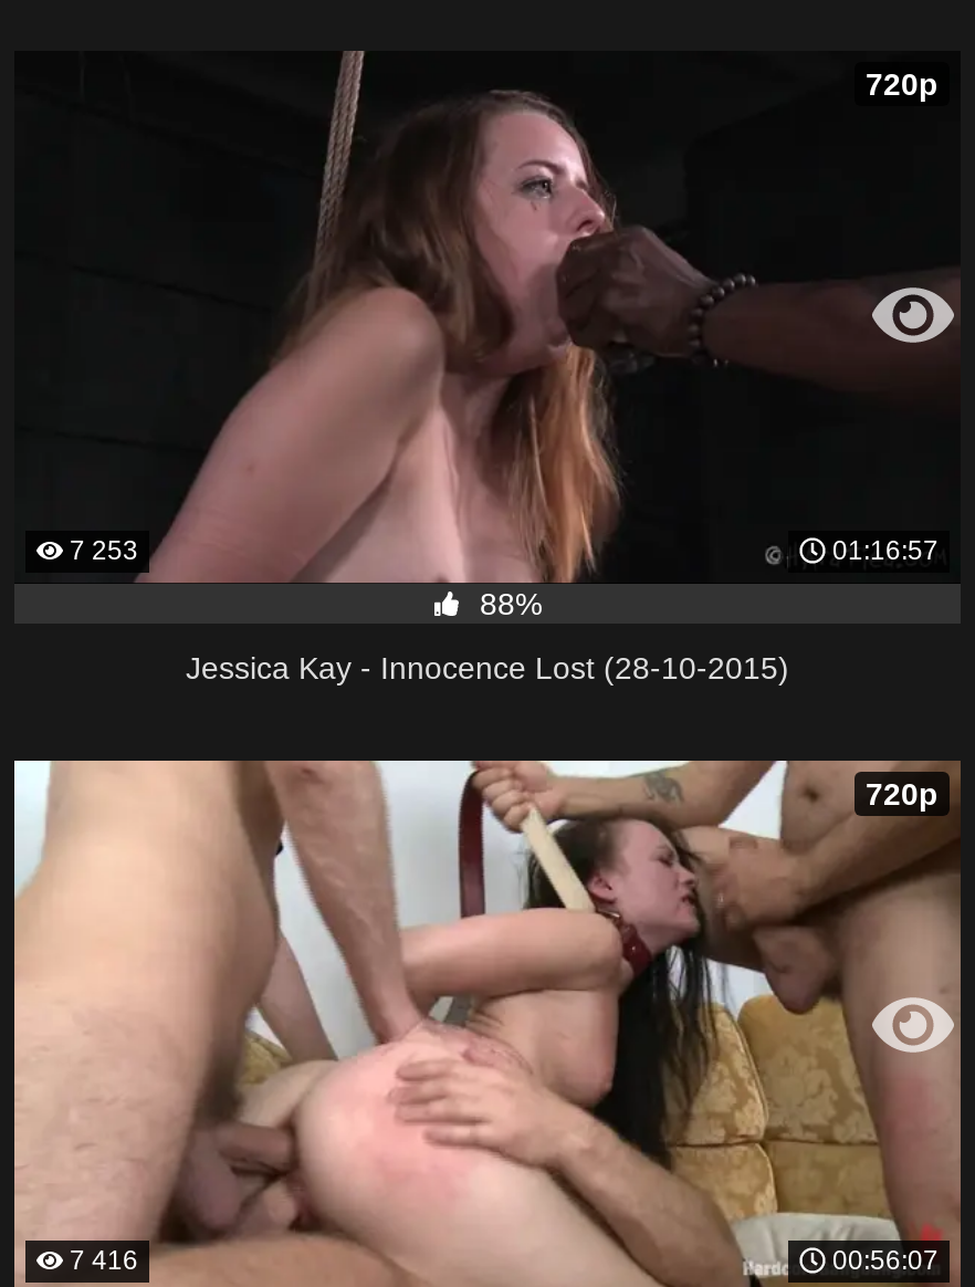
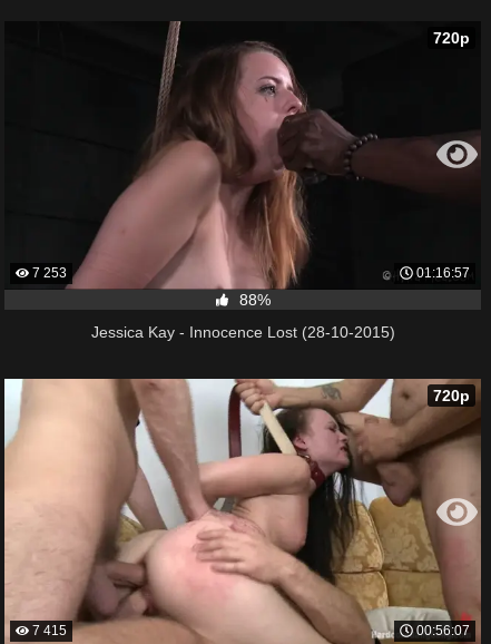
- 7 416
+ 7 415
